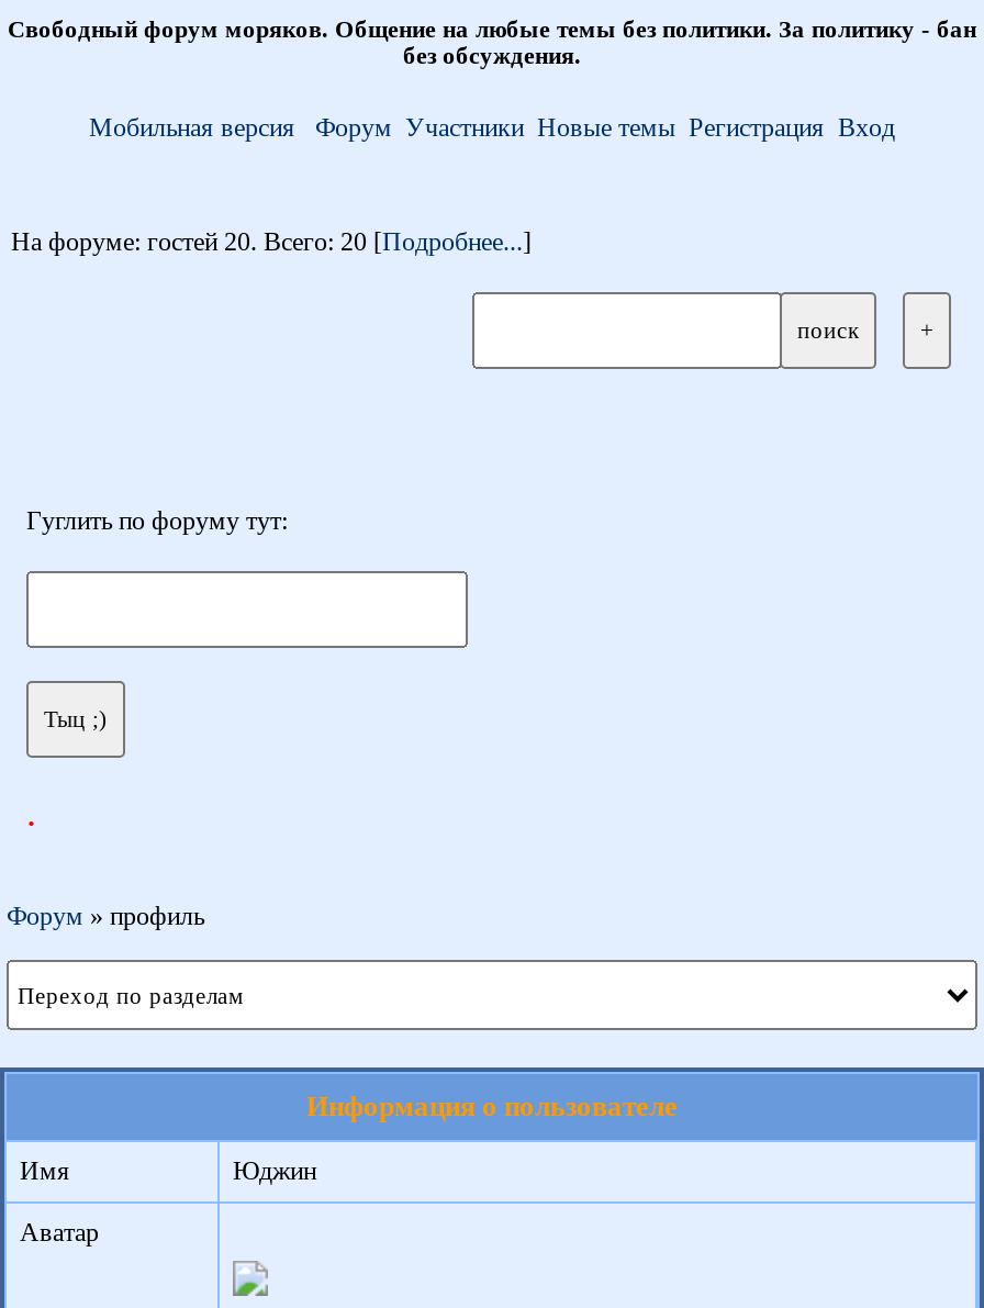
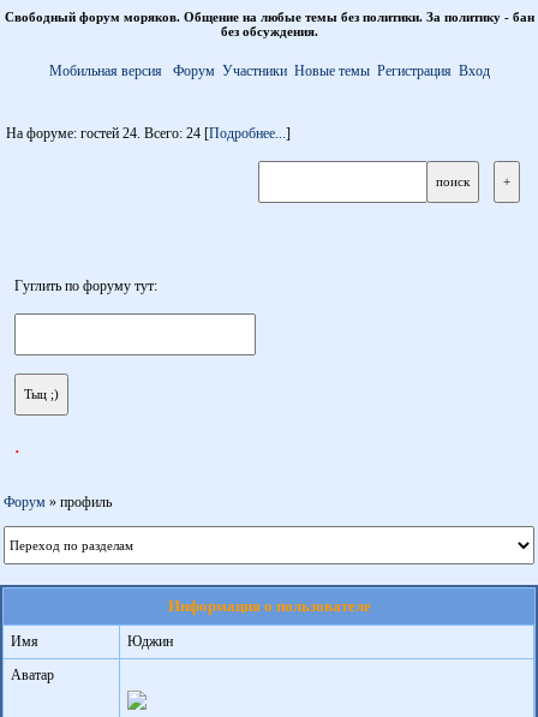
- На форуме: гостей 20. Всего: 20 [Подробнее...]
+ На форуме: гостей 24. Всего: 24 [Подробнее...]
